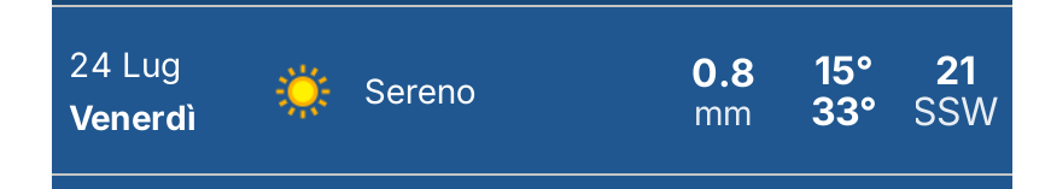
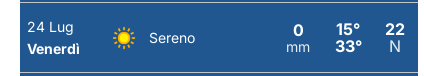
- 0.8
+ 0

- 21
- SSW
+ 22
+ N
